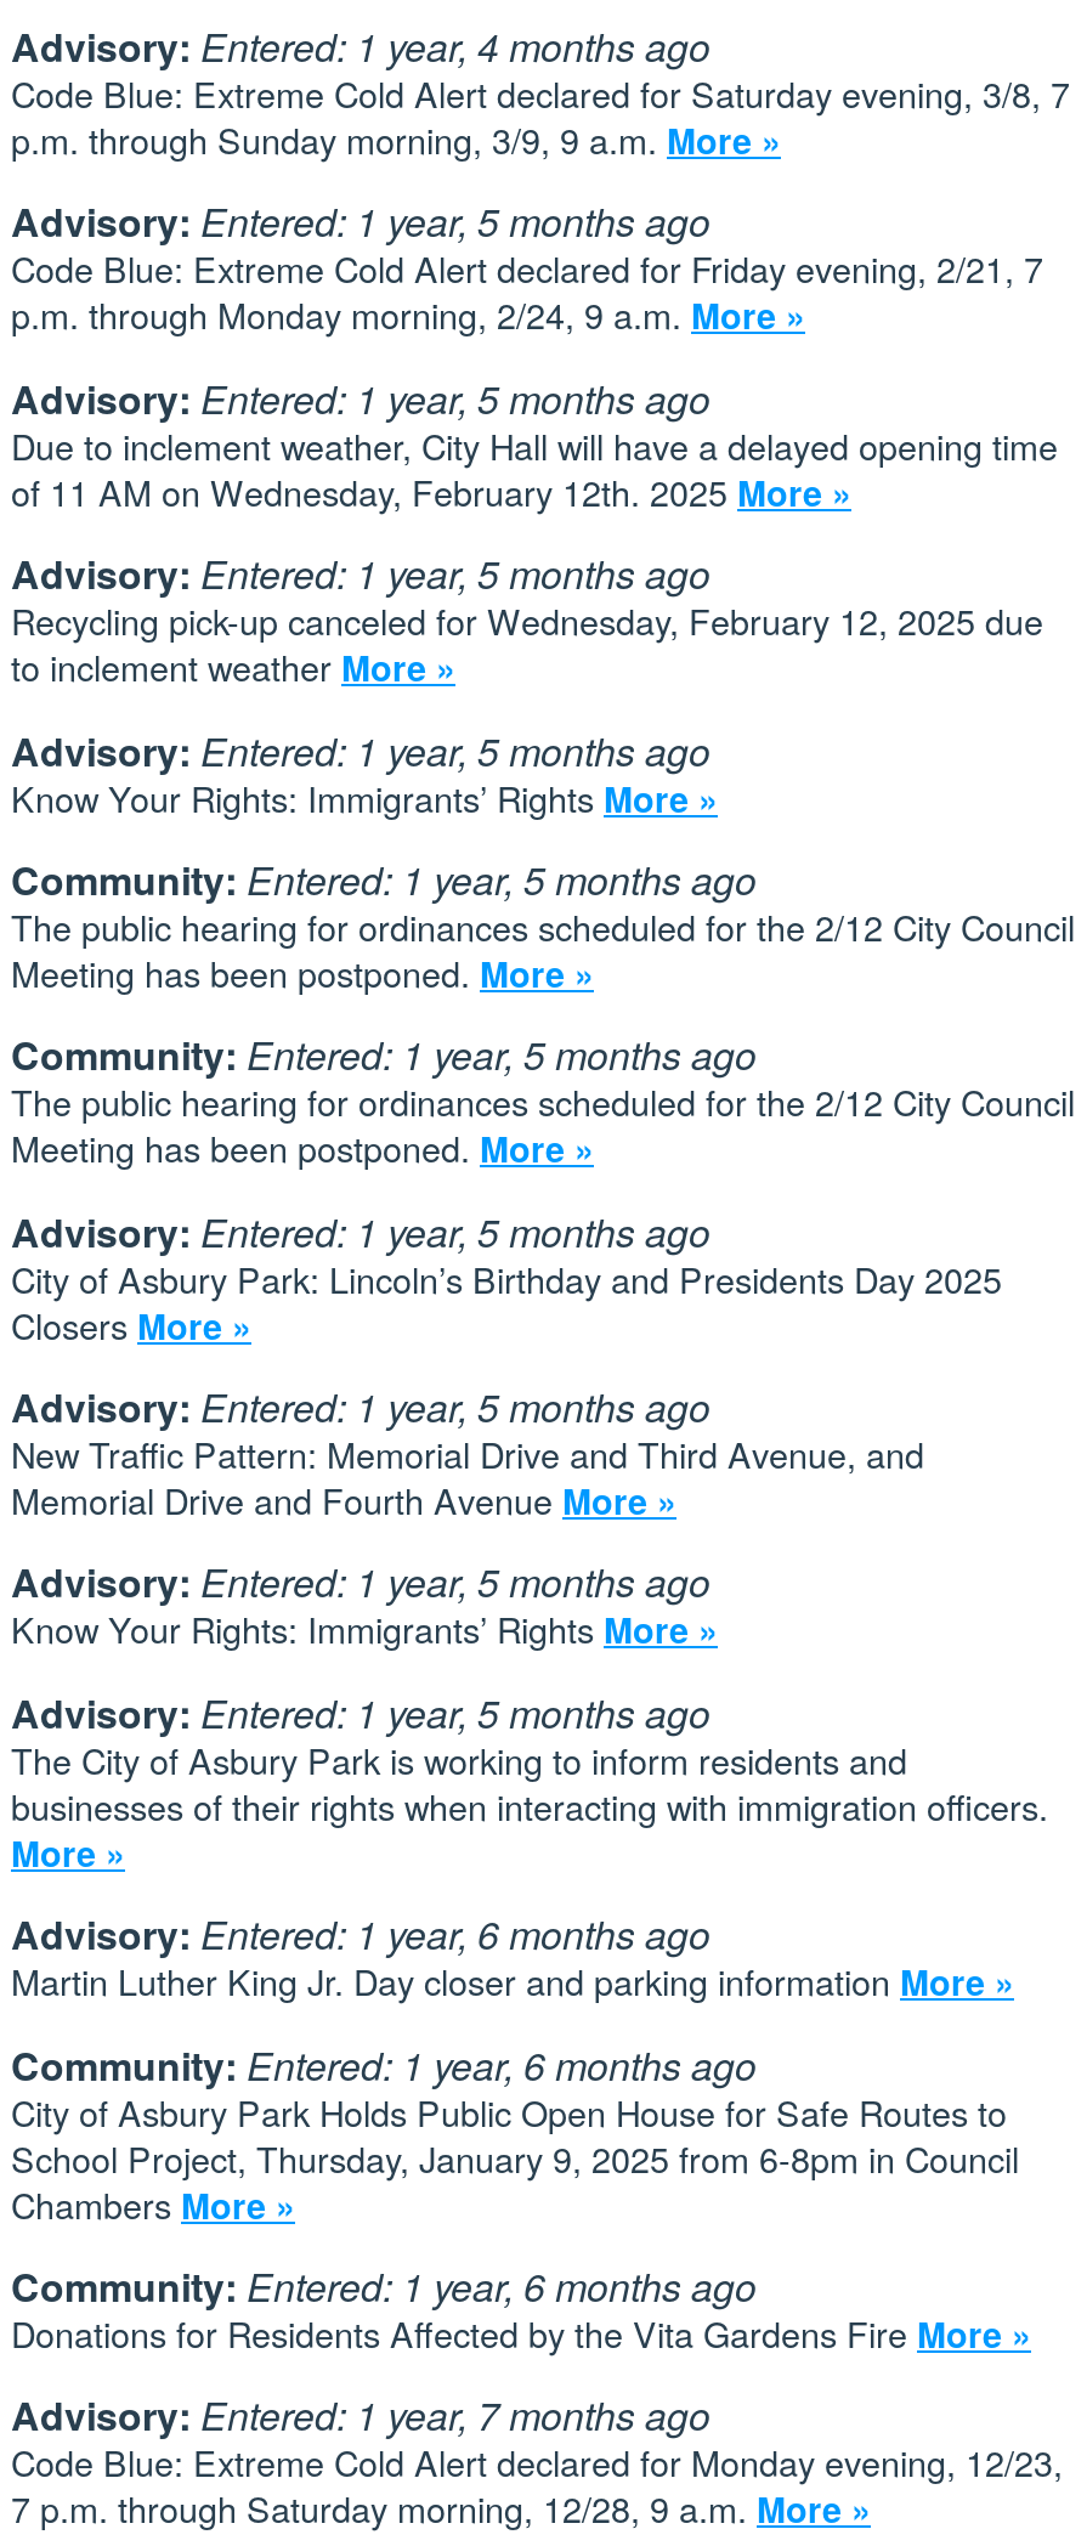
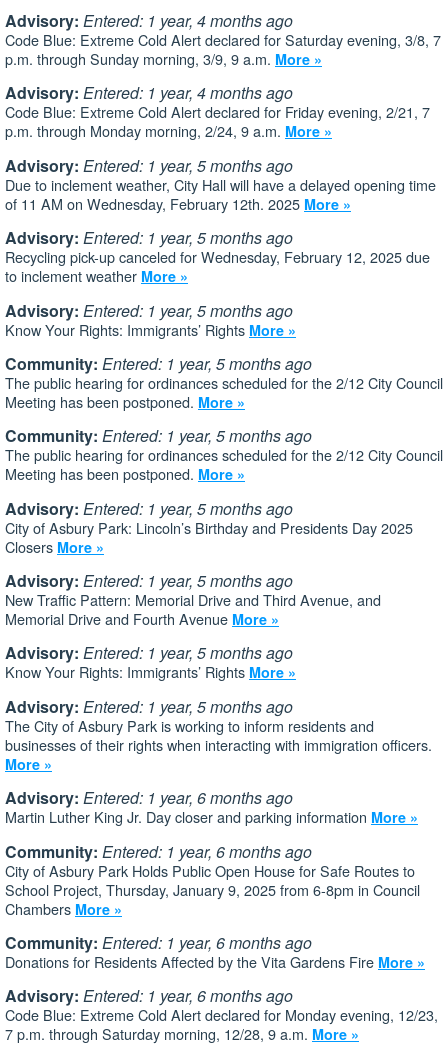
- Advisory: Entered: 1 year, 5 months ago
+ Advisory: Entered: 1 year, 4 months ago

- Advisory: Entered: 1 year, 7 months ago
+ Advisory: Entered: 1 year, 6 months ago
